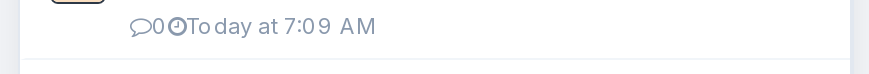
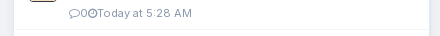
- 0 Today at 7:09 AM
+ 0 Today at 5:28 AM
